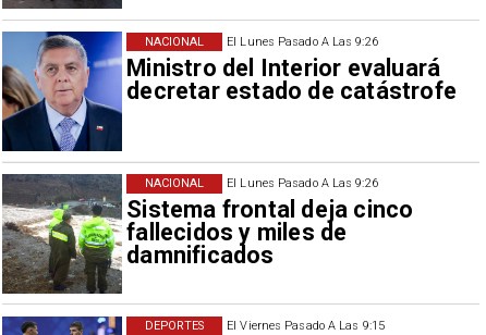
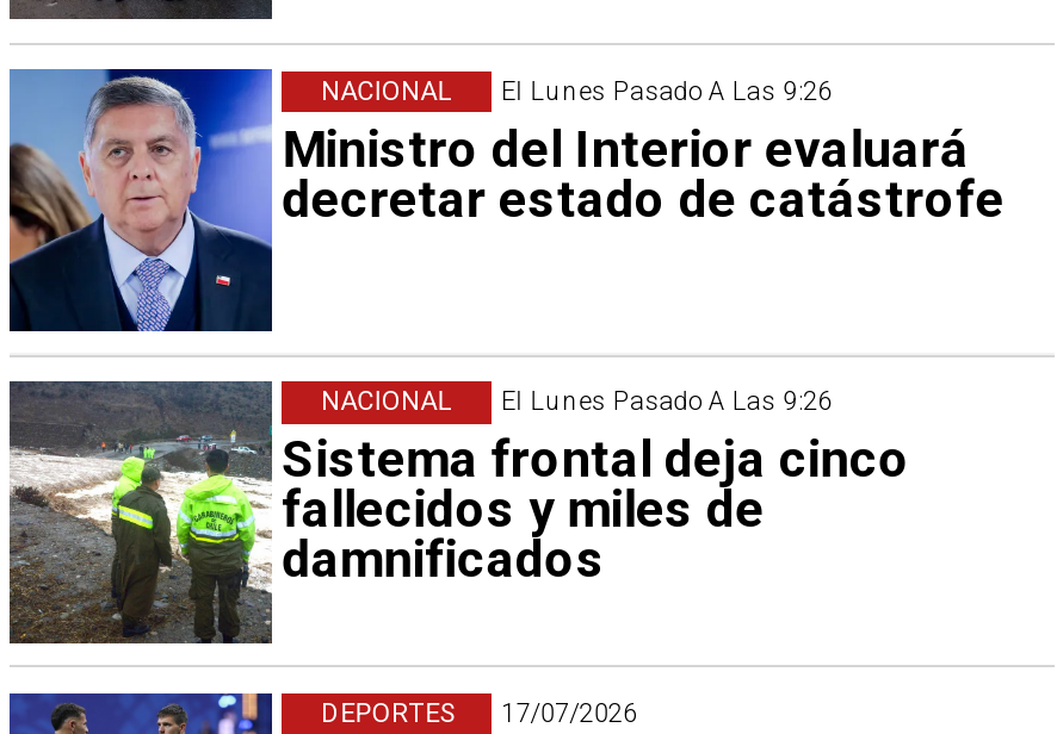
- El Viernes Pasado A Las 9:15
+ 17/07/2026
